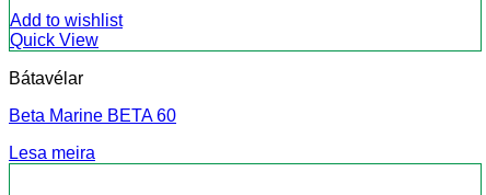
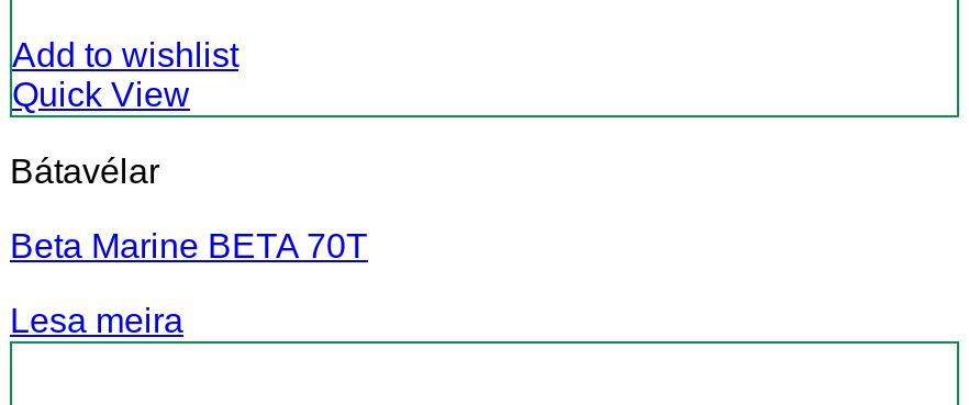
- Beta Marine BETA 60
+ Beta Marine BETA 70T
